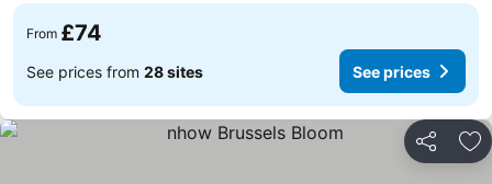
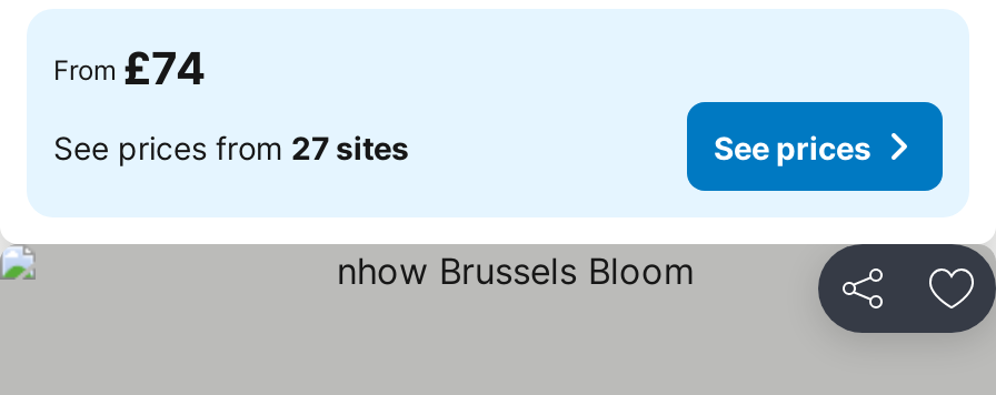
- See prices from 28 sites
+ See prices from 27 sites
